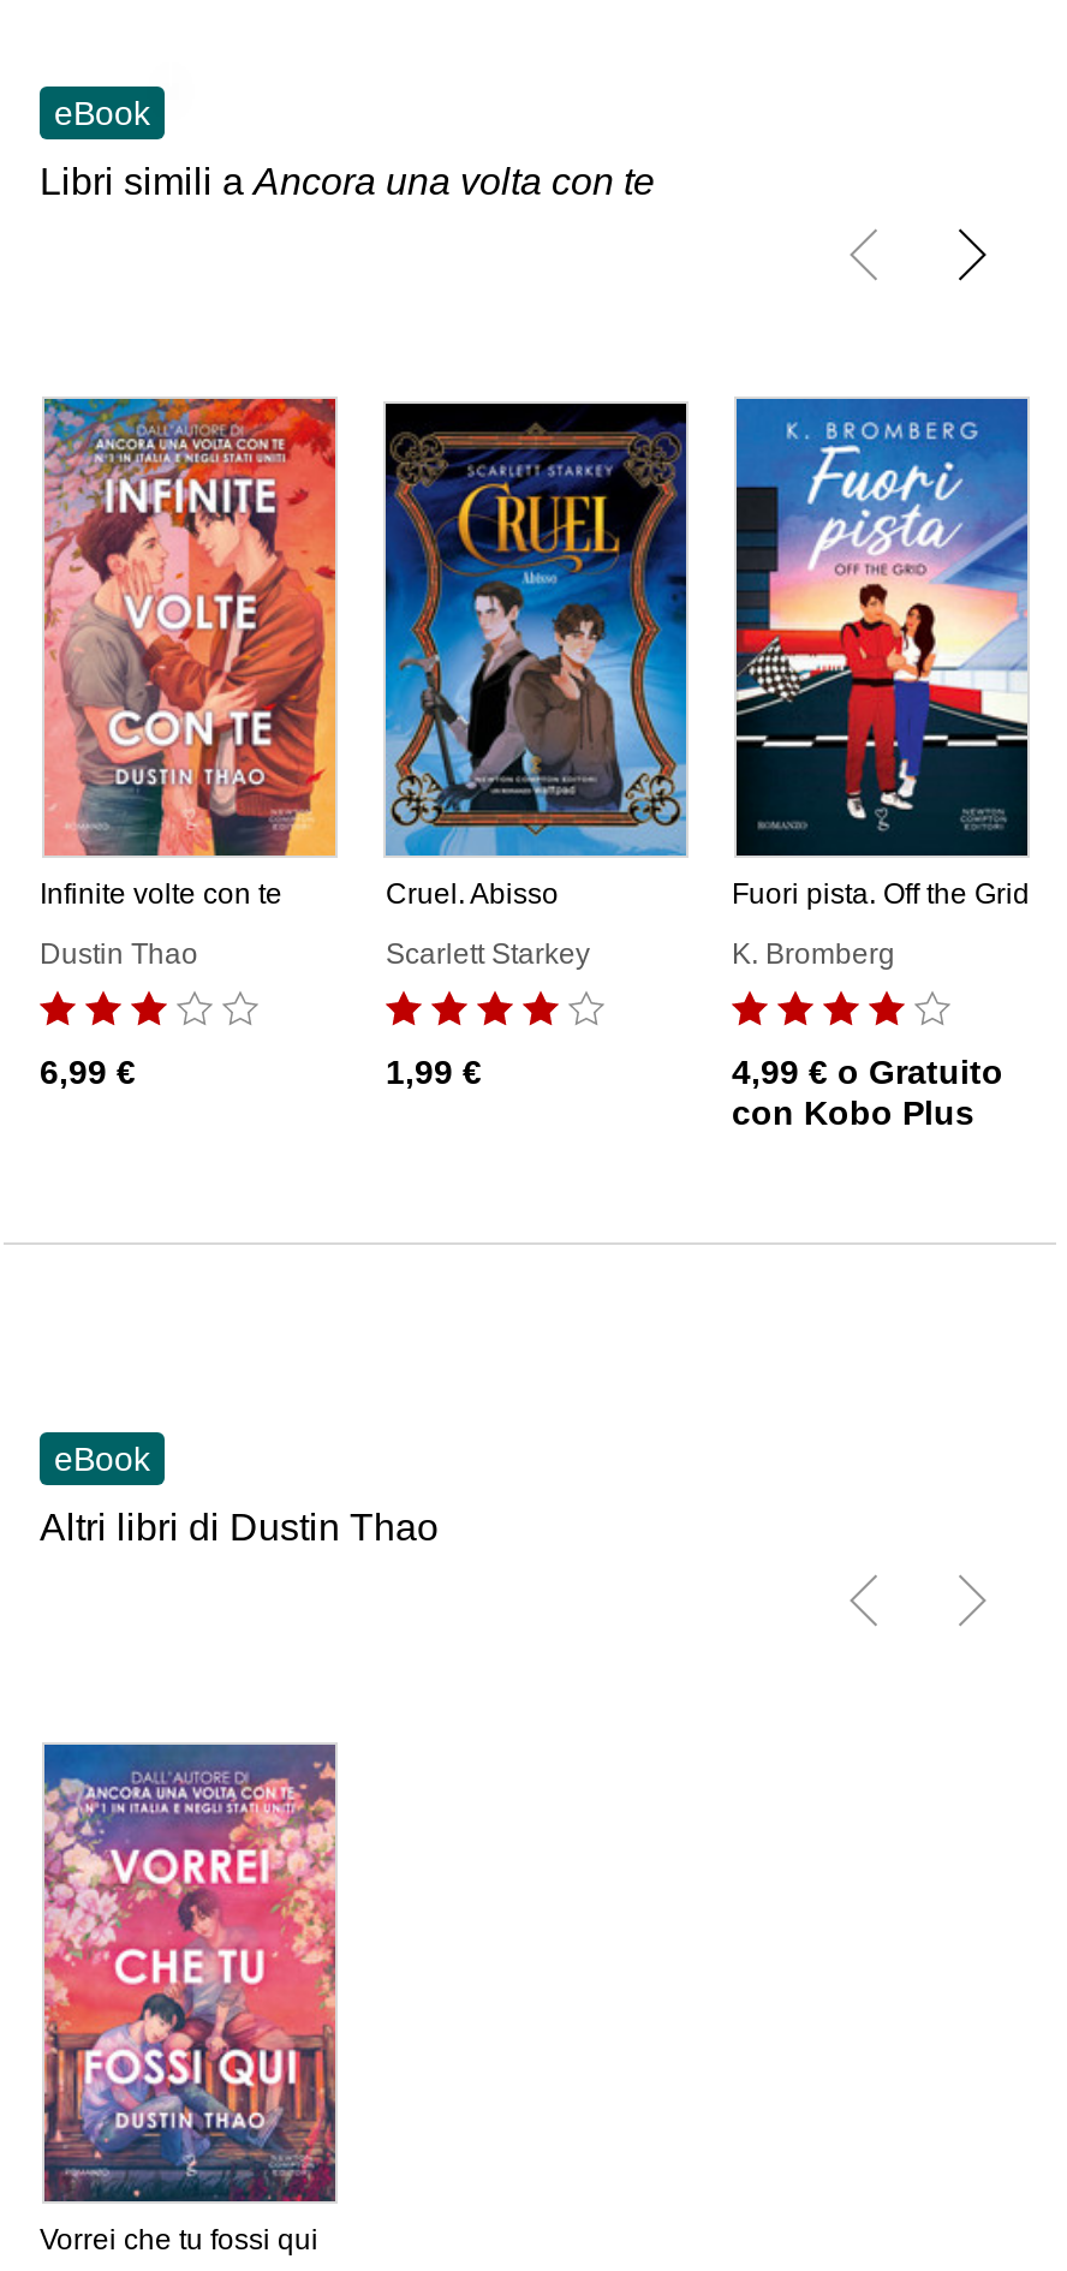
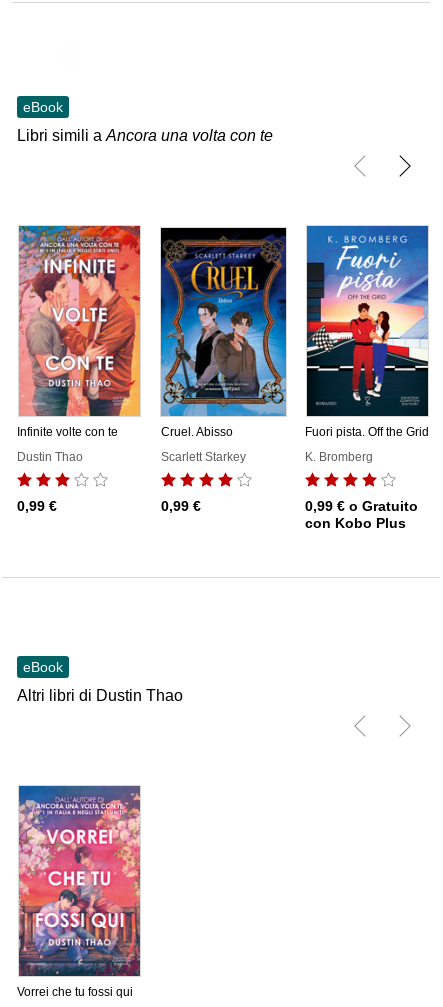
- 6,99 €
+ 0,99 €

- 1,99 €
+ 0,99 €

- 4,99 €o Gratuito
+ 0,99 €o Gratuito
